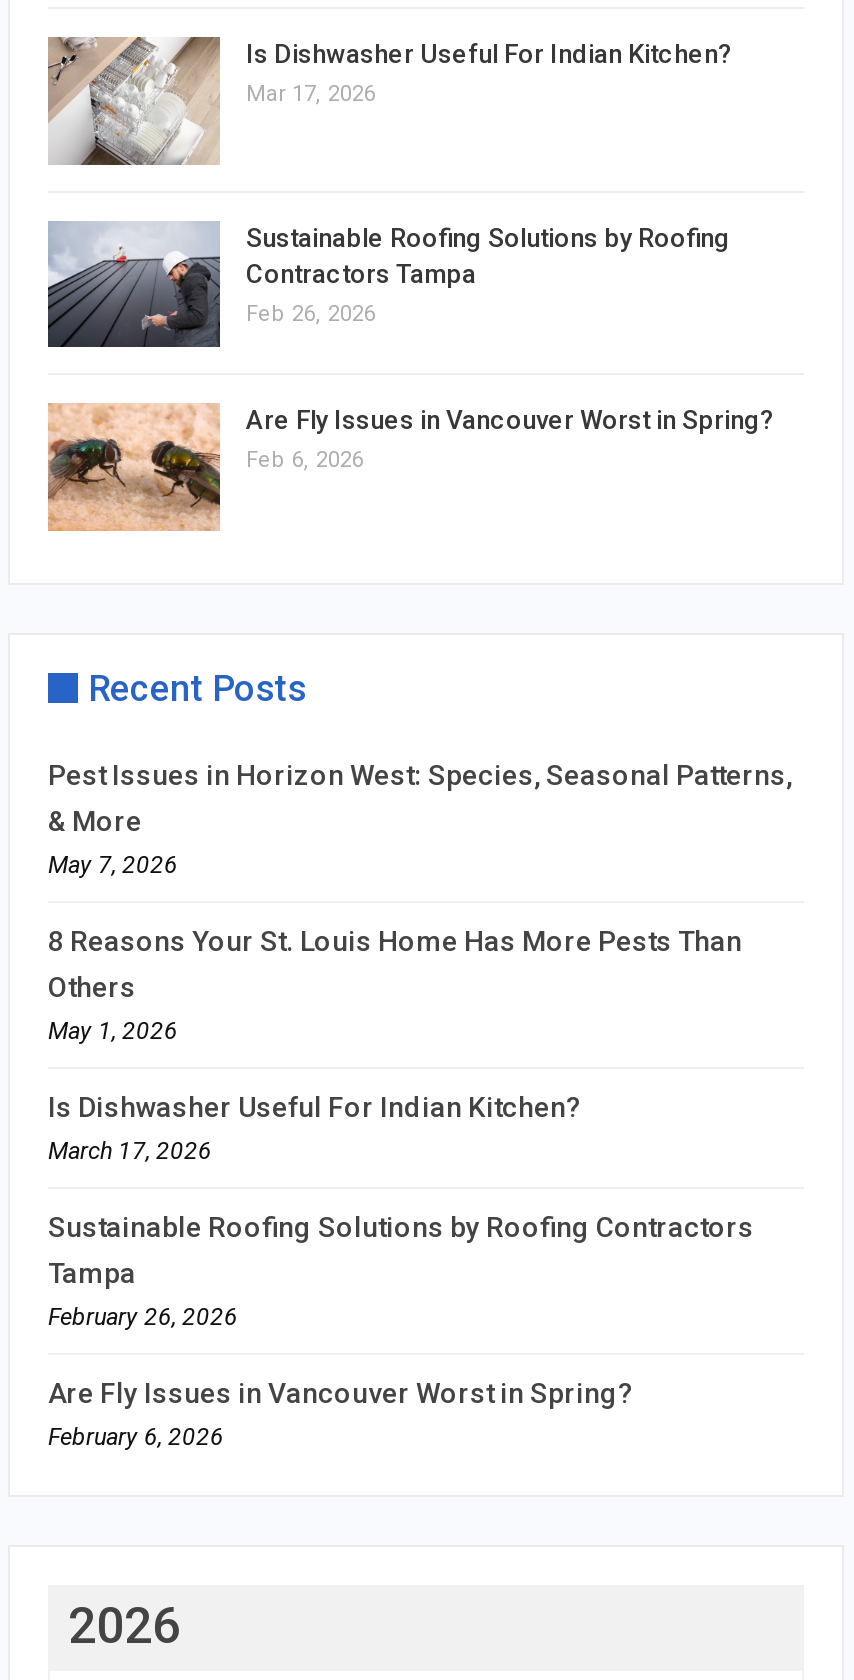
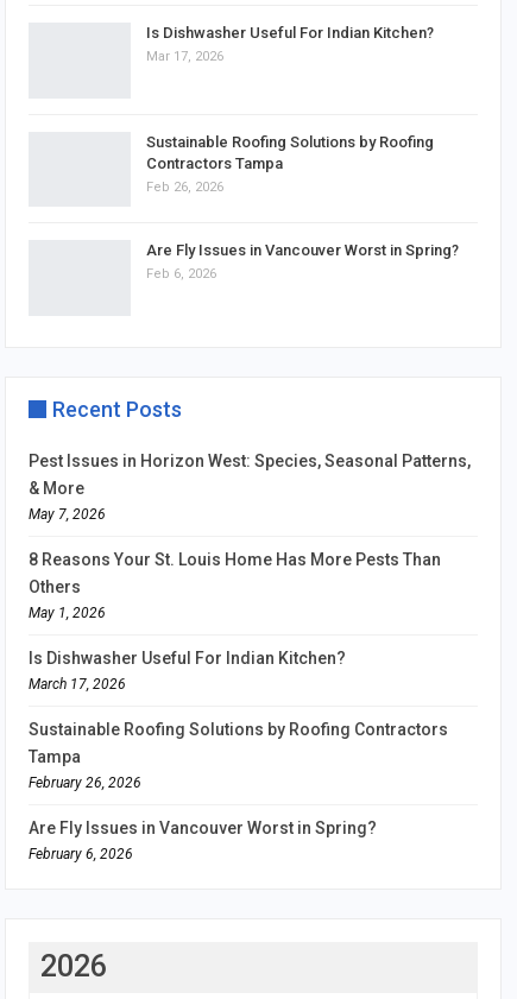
- [image]

- [image]

- [image]
